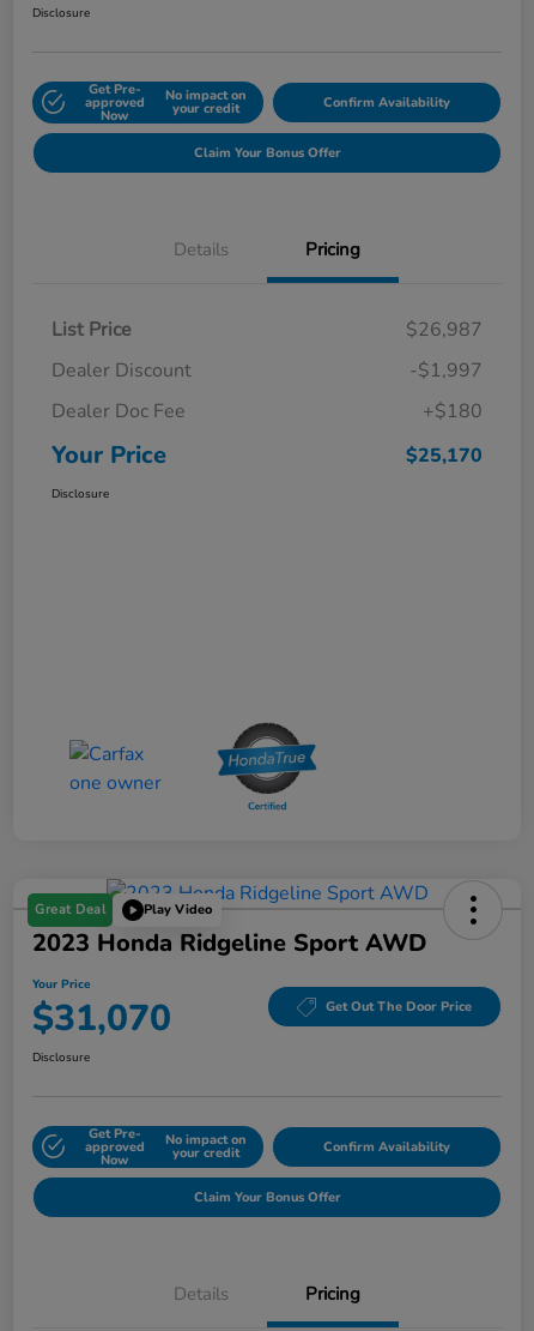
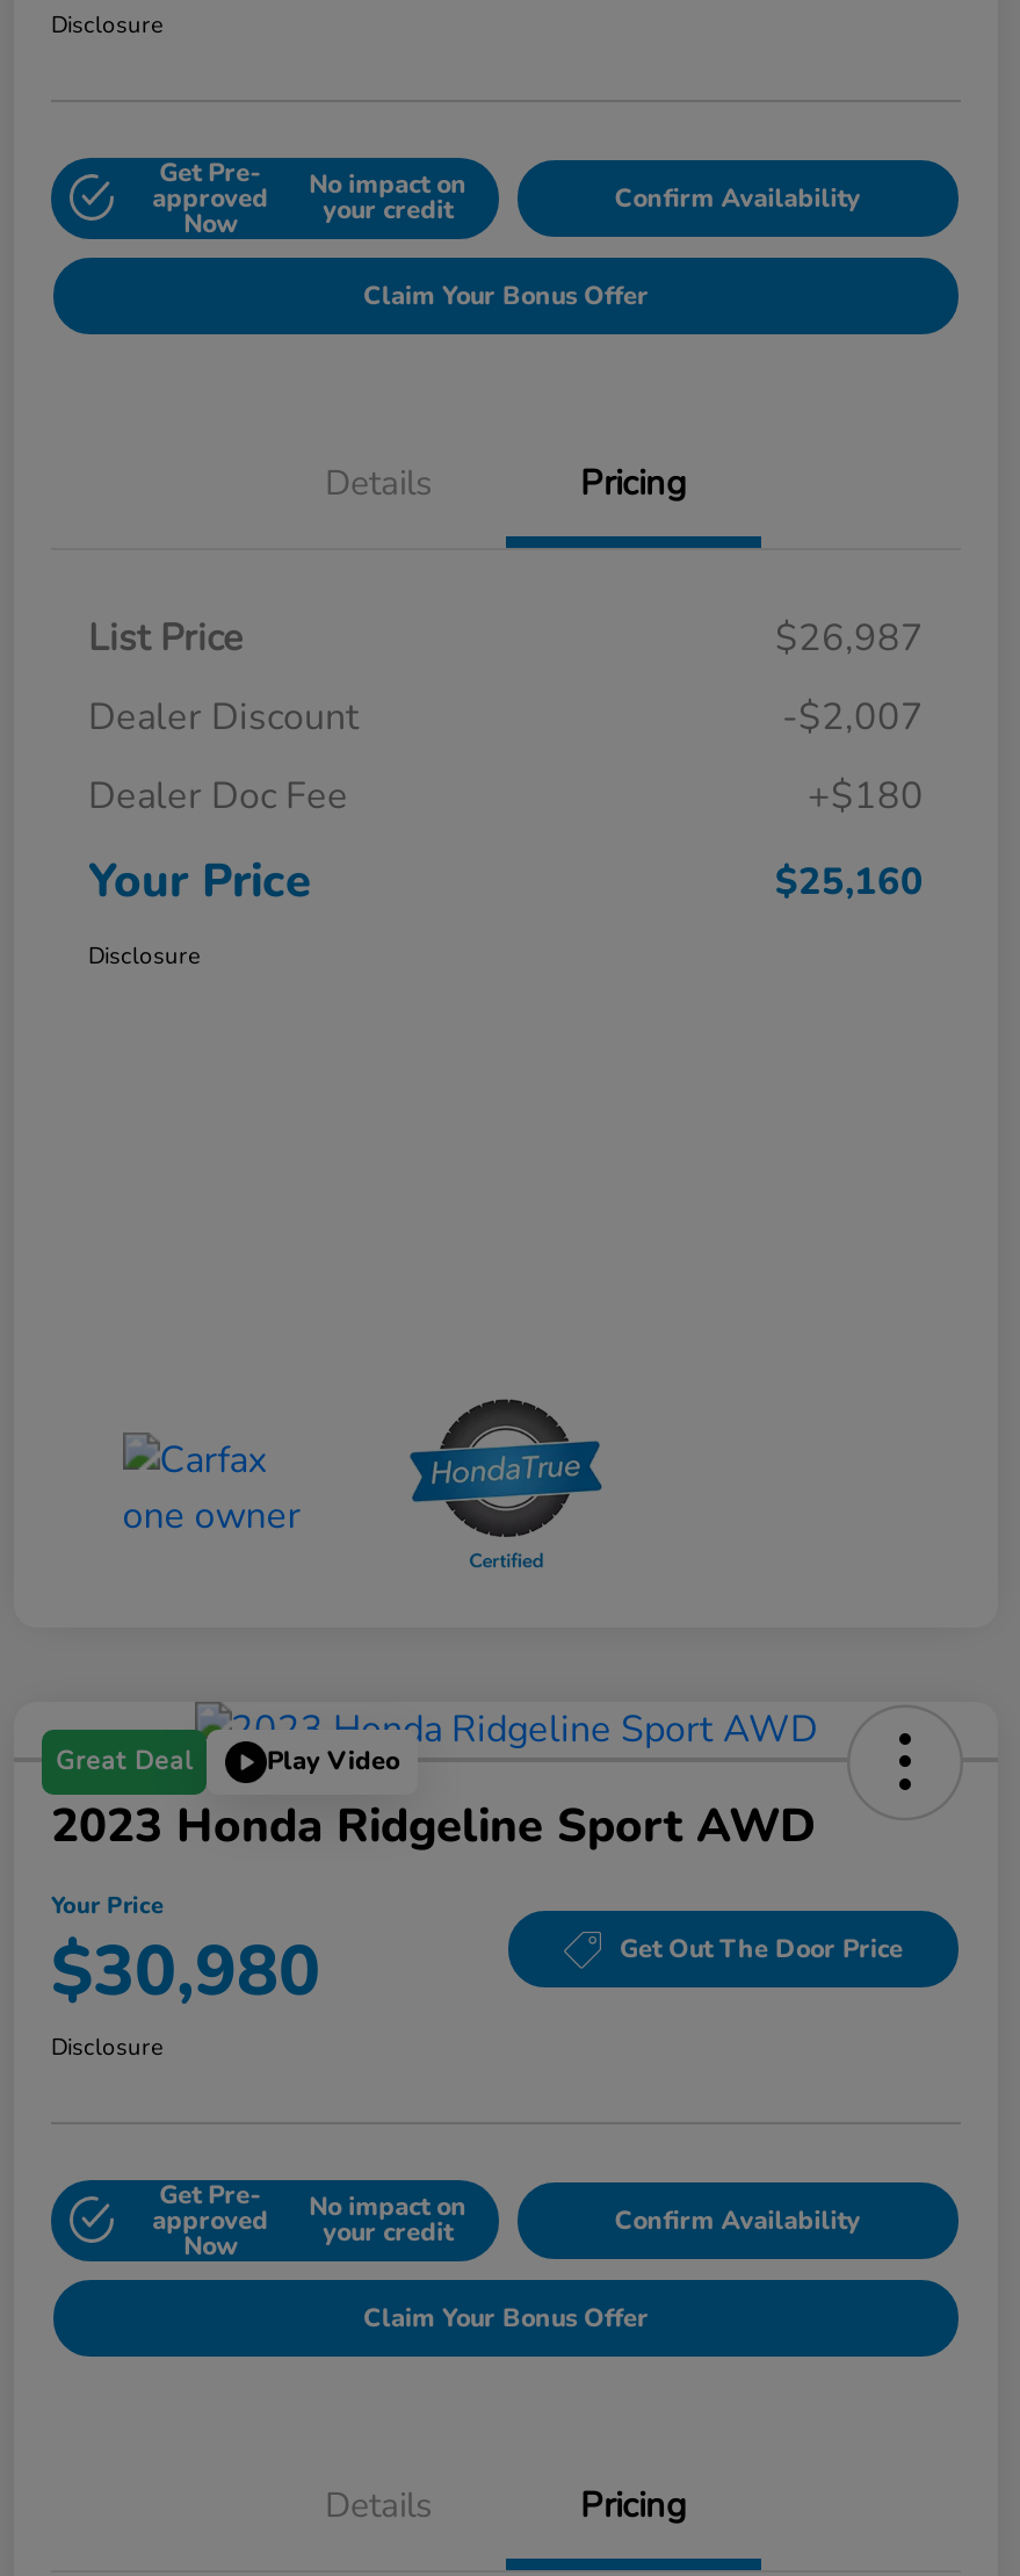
- -$1,997
+ -$2,007

- $25,170
+ $25,160

- $31,070
+ $30,980
